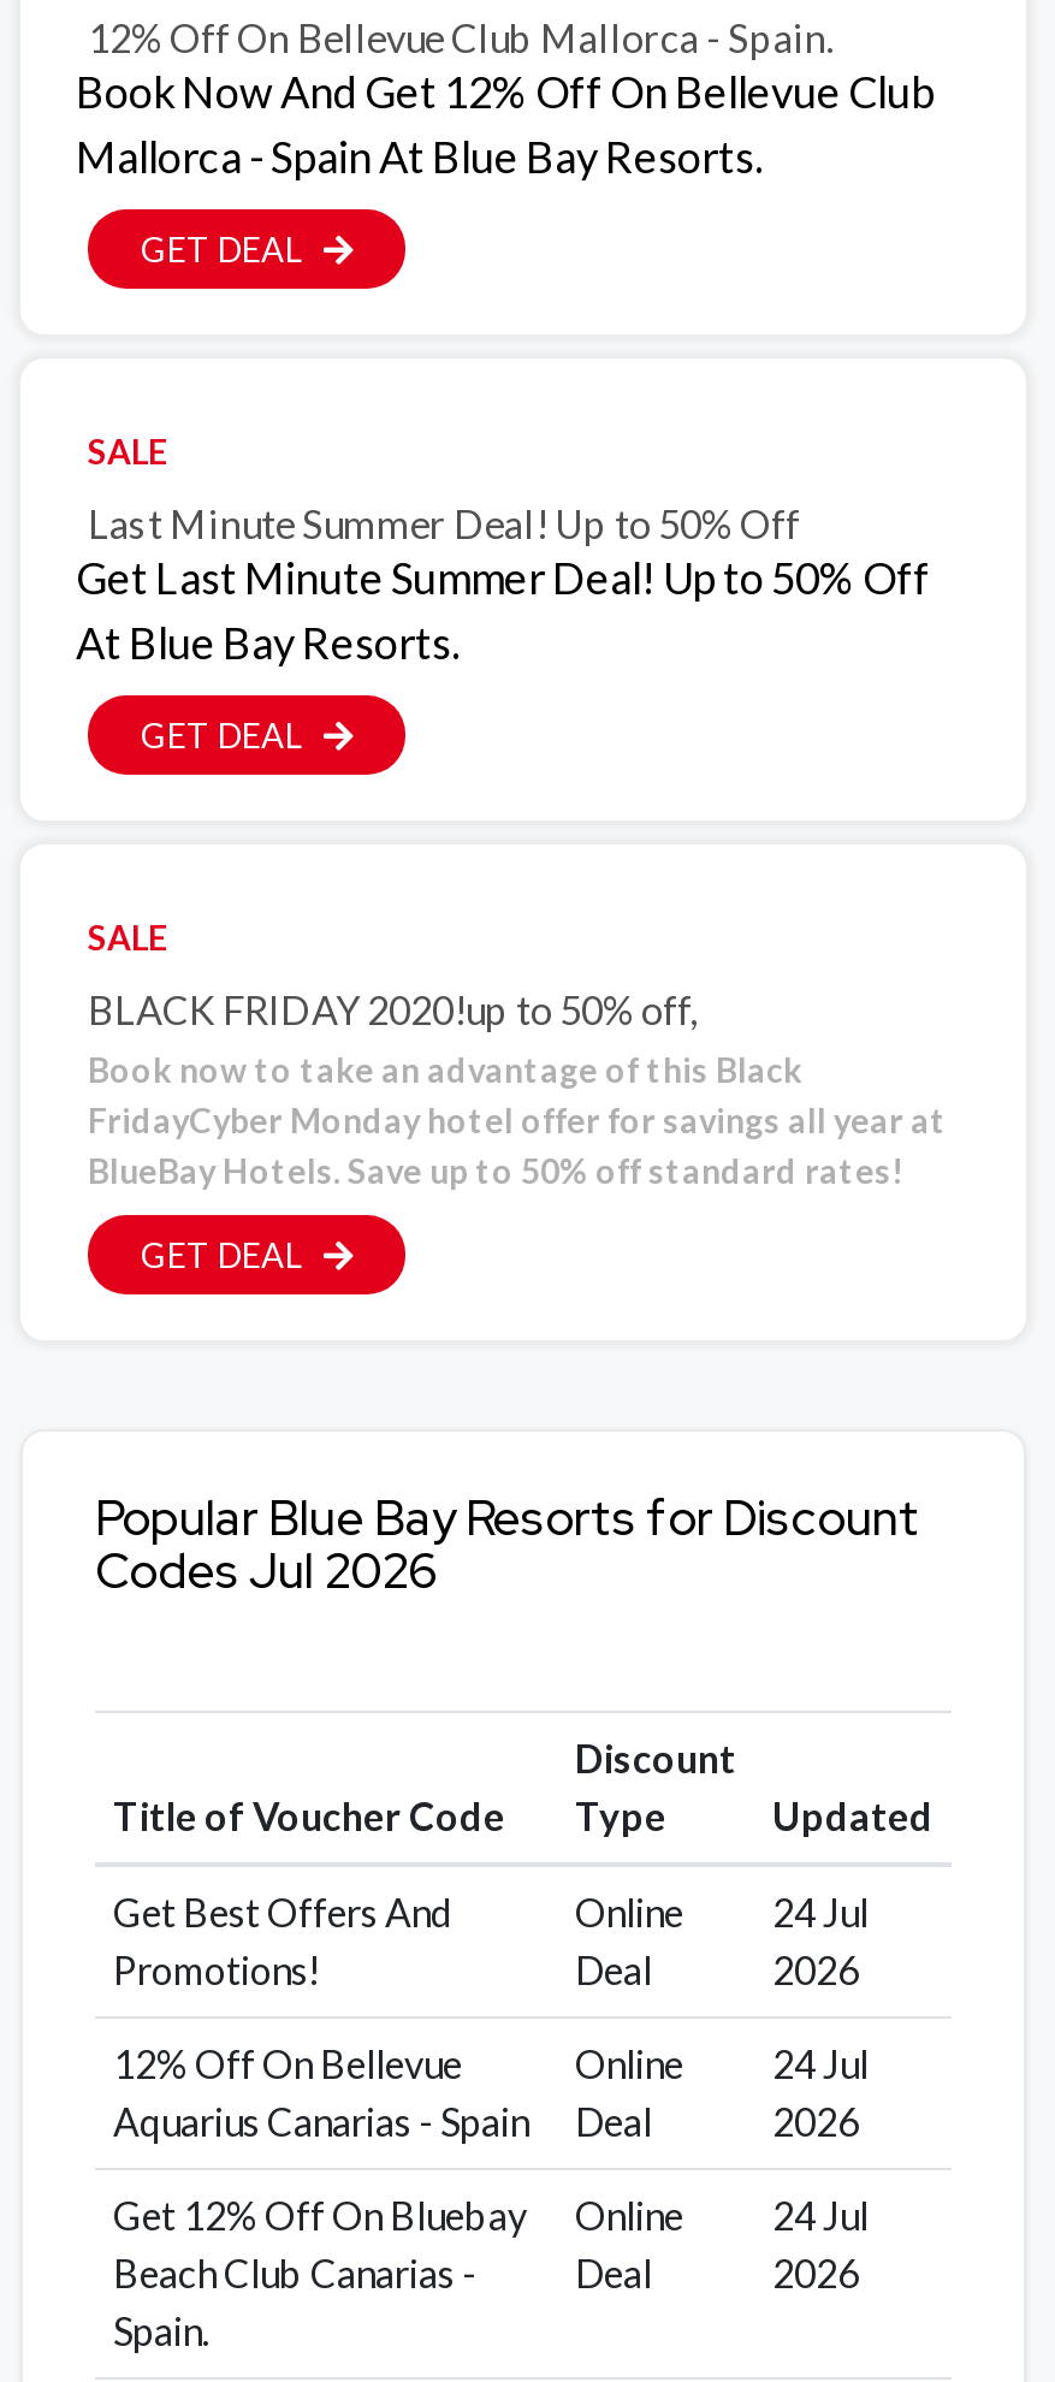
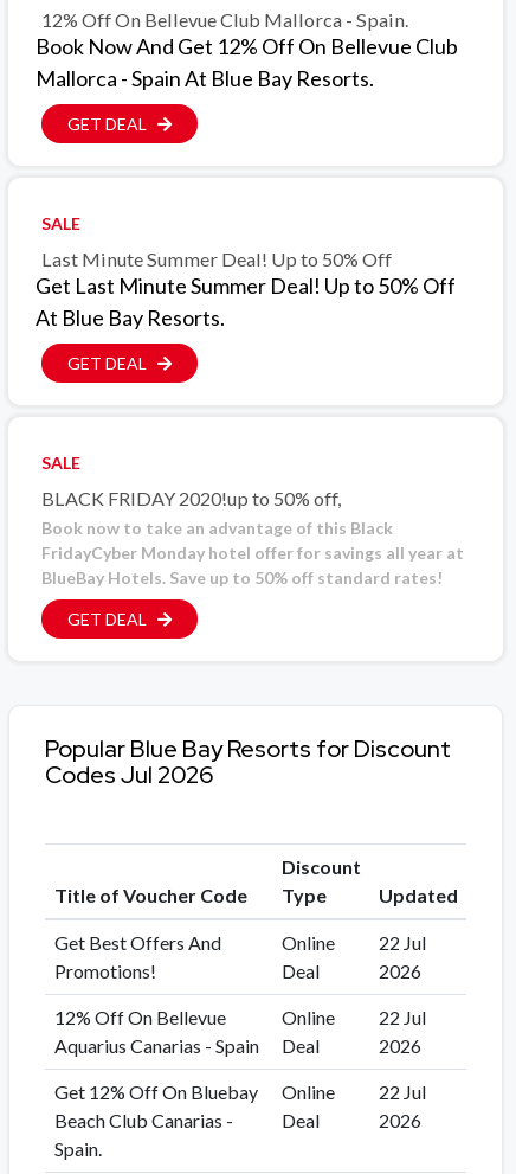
- Online 24 Jul
+ Online 22 Jul

- Online 24 Jul
+ Online 22 Jul

- Get 12% Off On Bluebay Online 24 Jul
+ Get 12% Off On Bluebay Online 22 Jul
